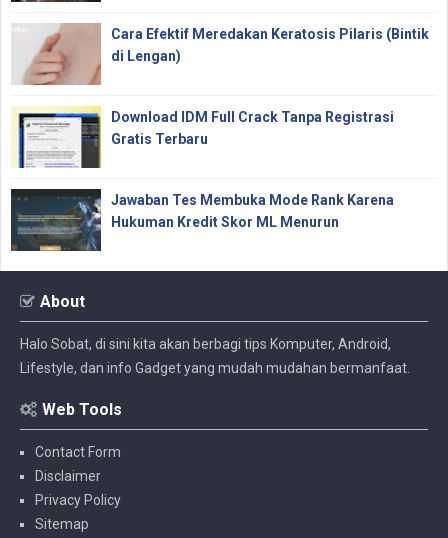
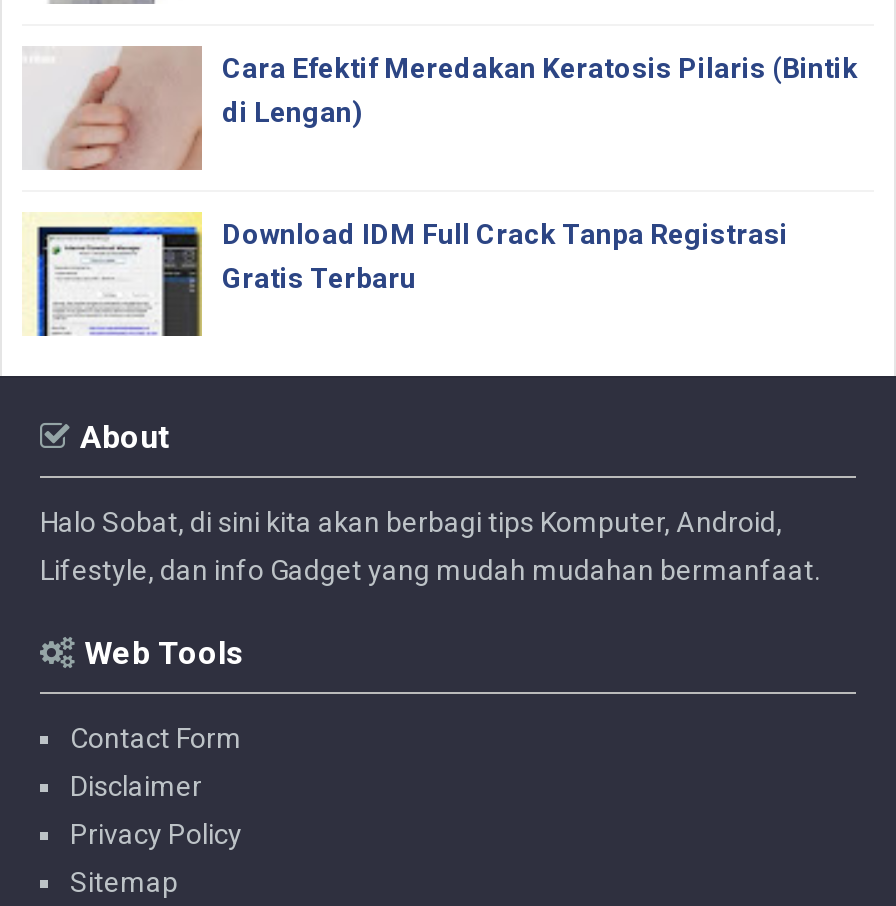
- [image]
- Jawaban Tes Membuka Mode Rank Karena
- Hukuman Kredit Skor ML Menurun
